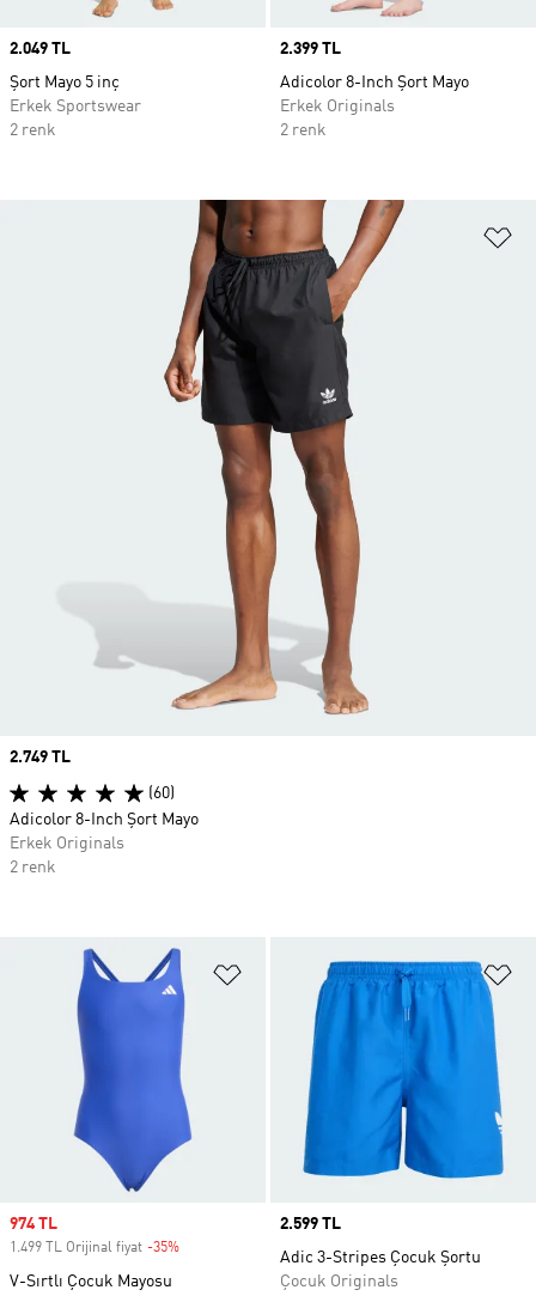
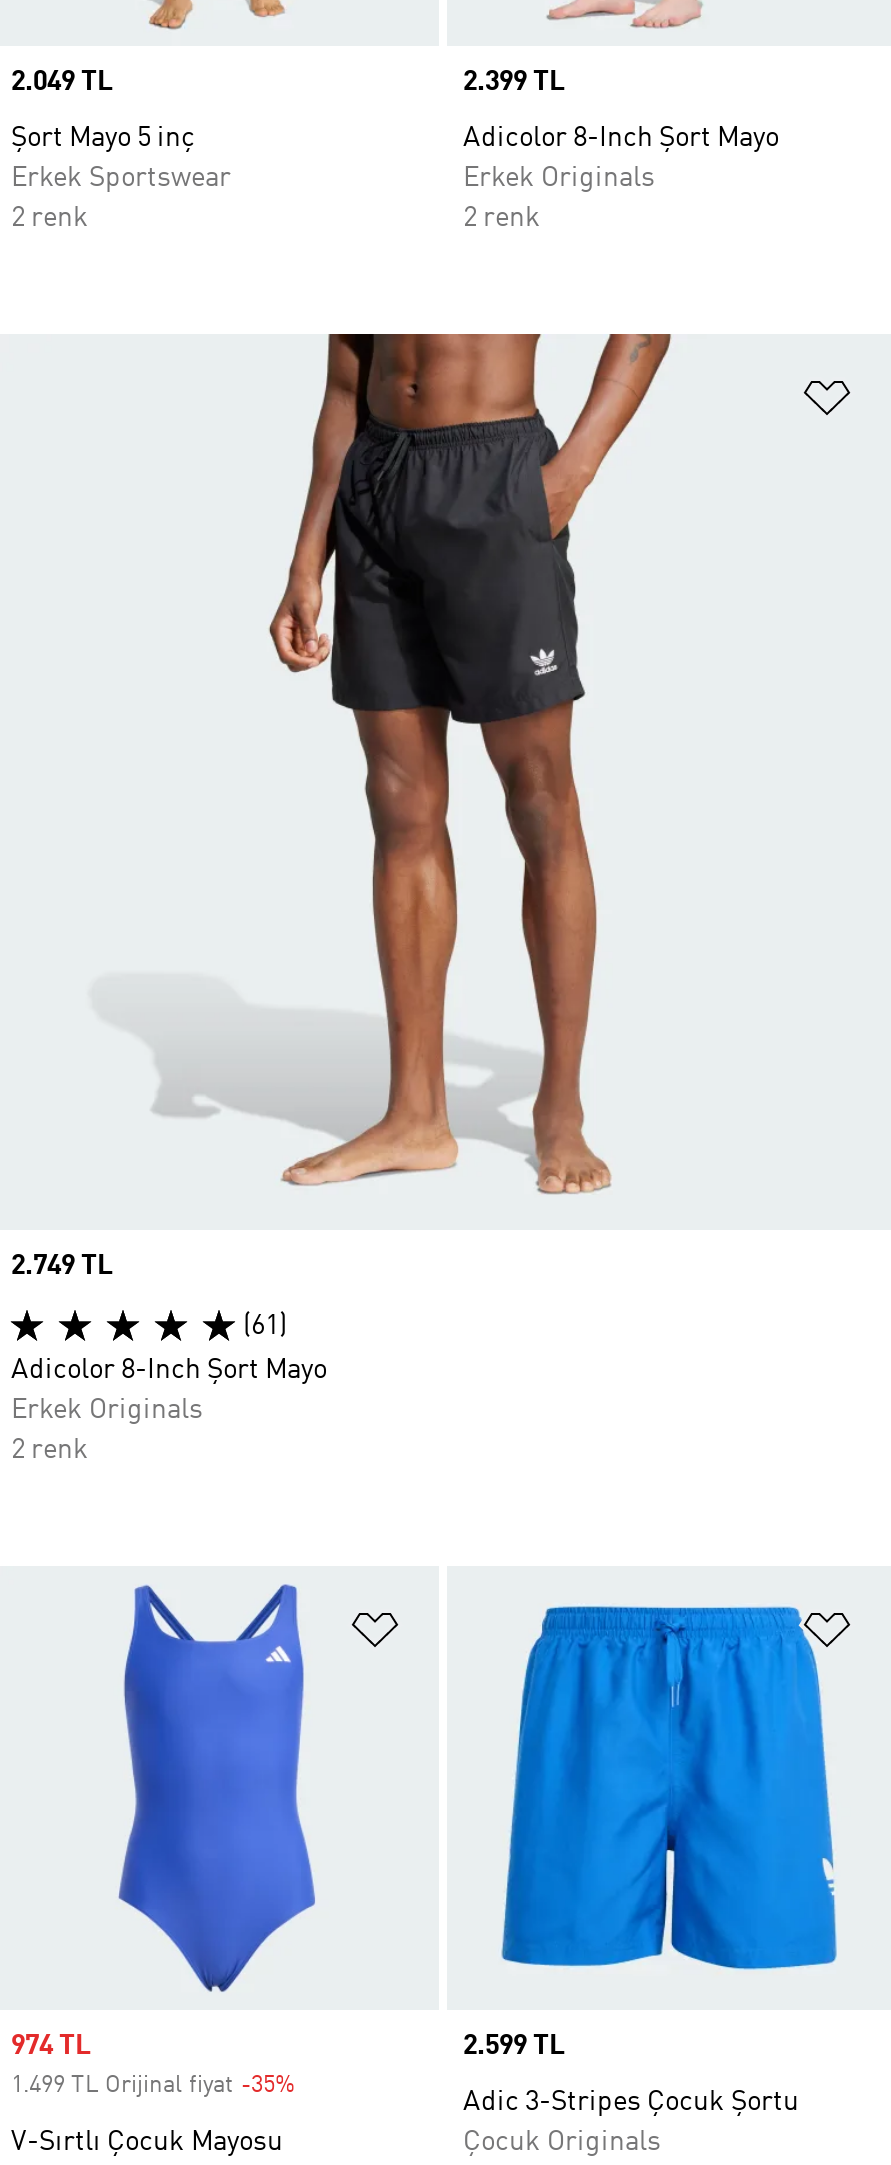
- (60)
+ (61)
